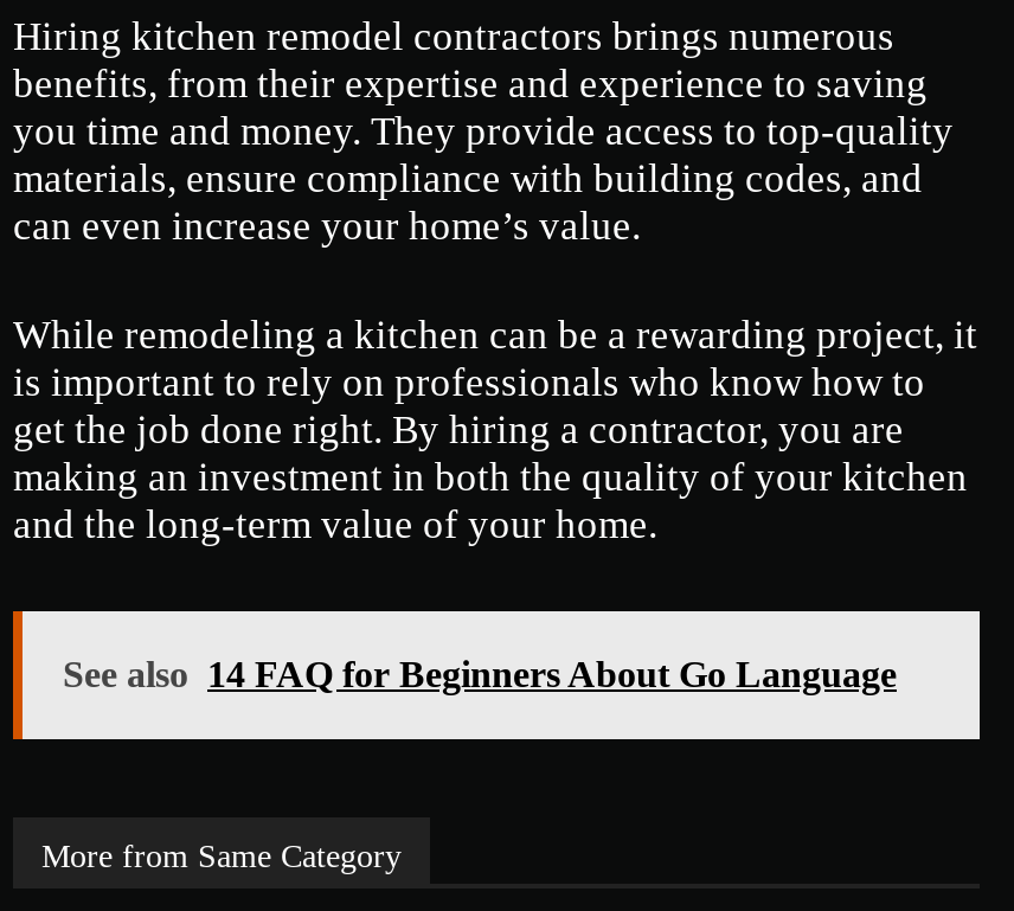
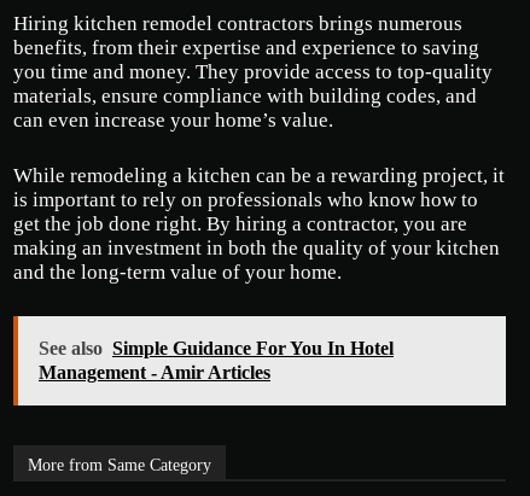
- See also 14 FAQ for Beginners About Go Language
+ See also Simple Guidance For You In Hotel
+ Management - Amir Articles
